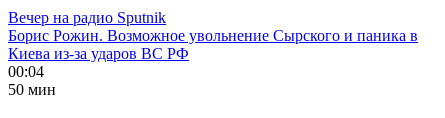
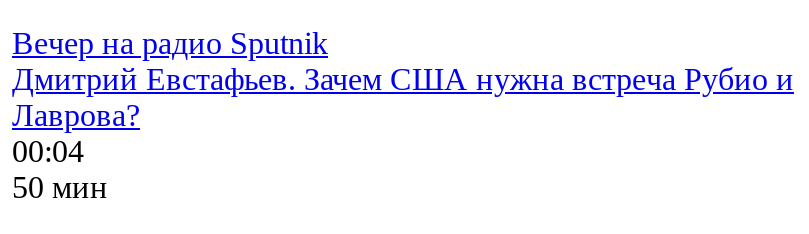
- Борис Рожин. Возможное увольнение Сырского и паника в
- Киева из-за ударов ВС РФ
+ Дмитрий Евстафьев. Зачем США нужна встреча Рубио и
+ Лаврова?
